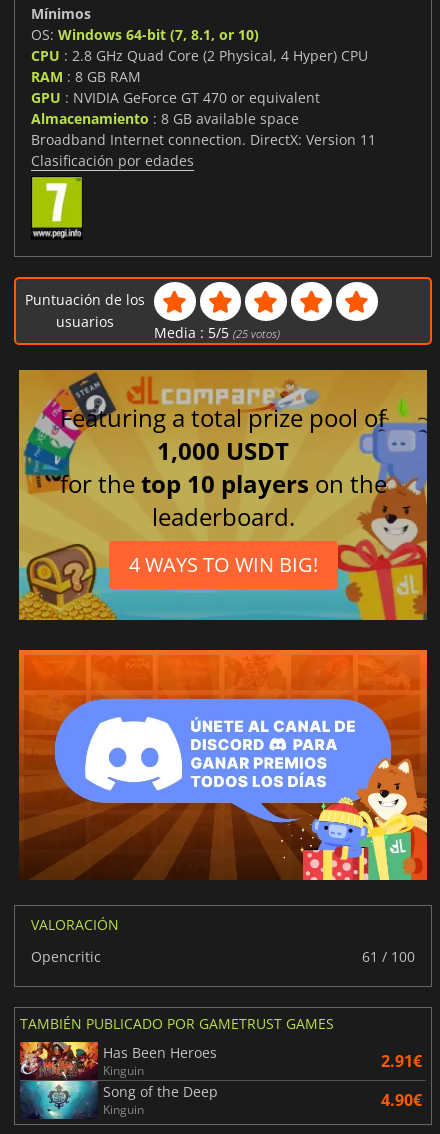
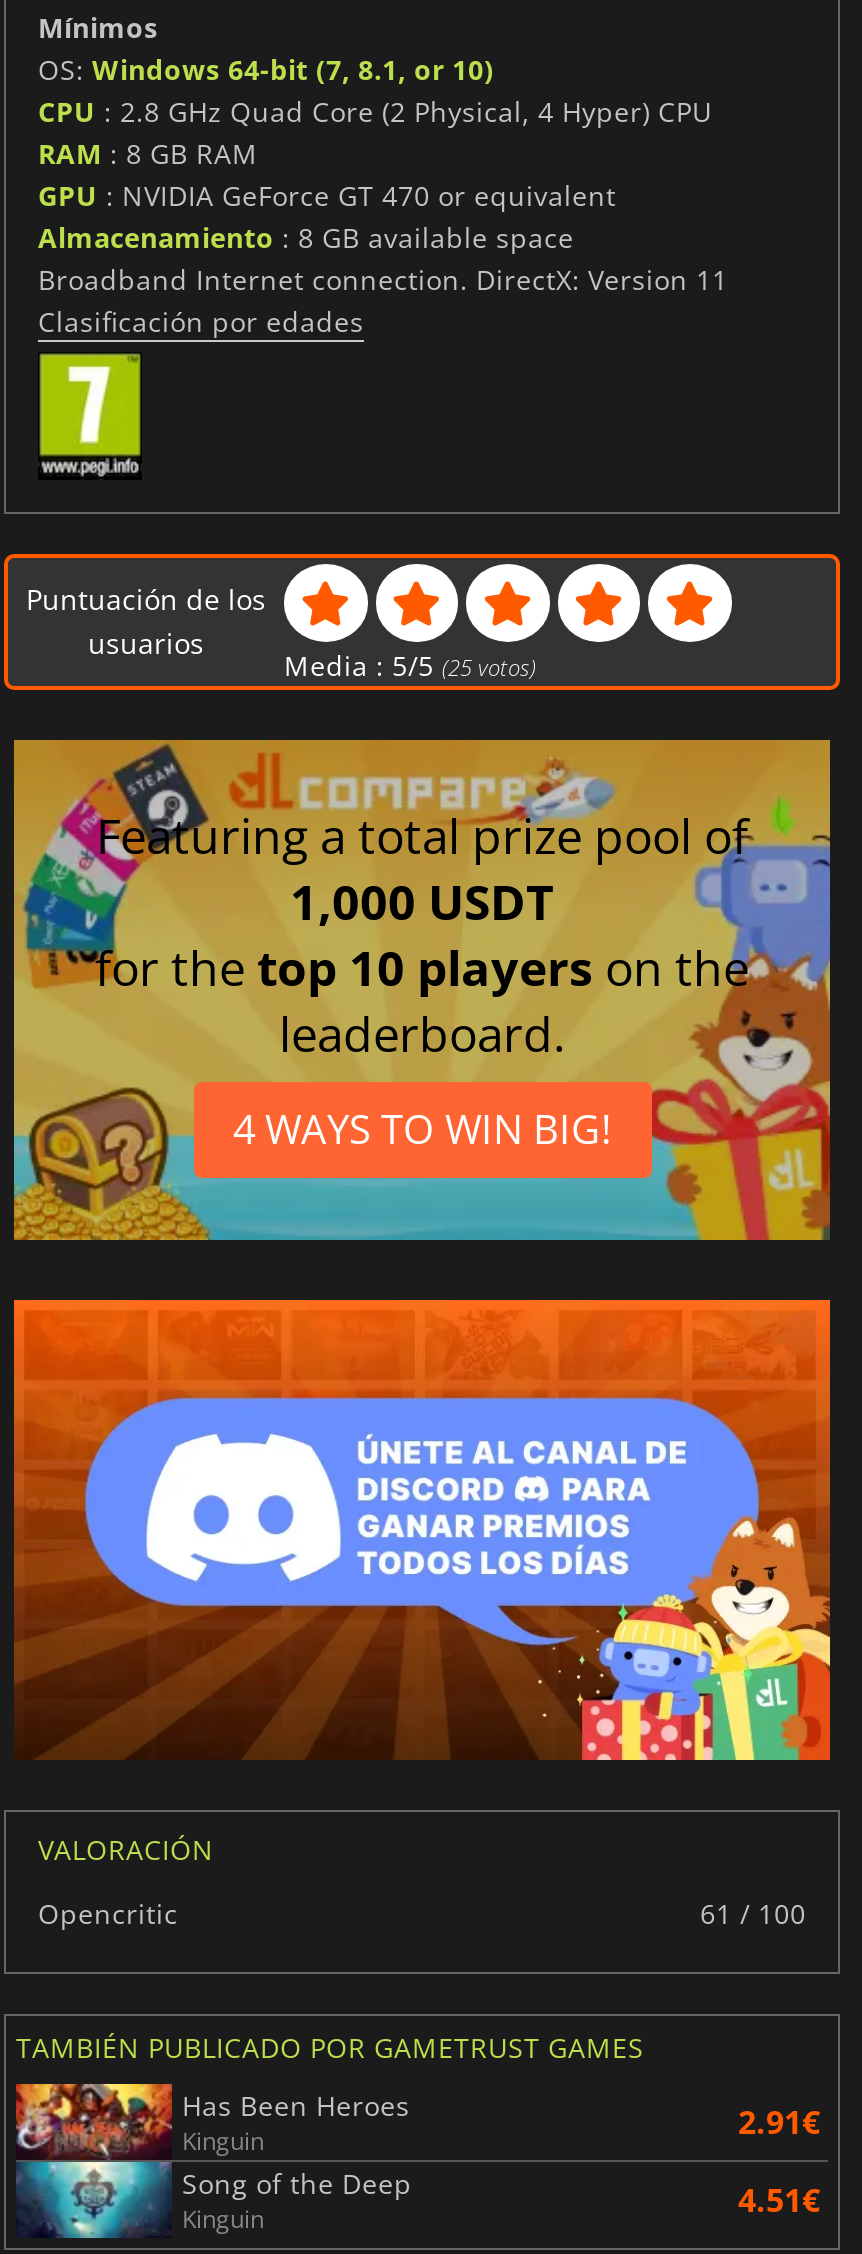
- 4.90€
+ 4.51€
